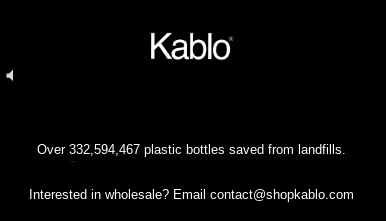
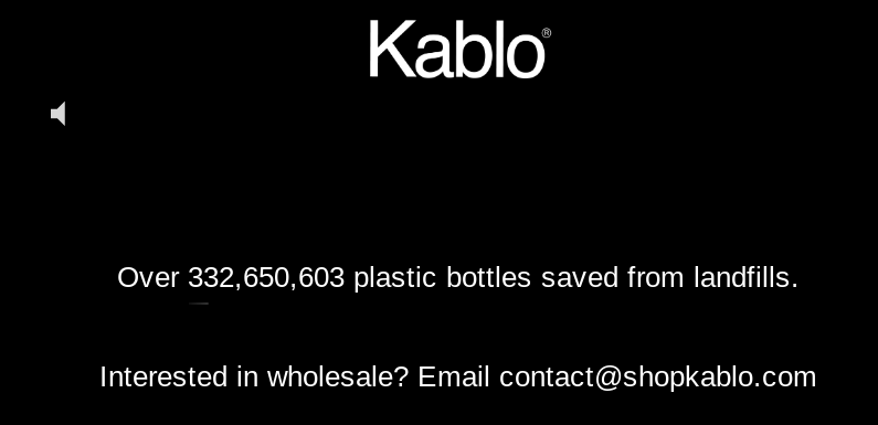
- Over 332,594,467 plastic bottles saved from landfills.
+ Over 332,650,603 plastic bottles saved from landfills.
